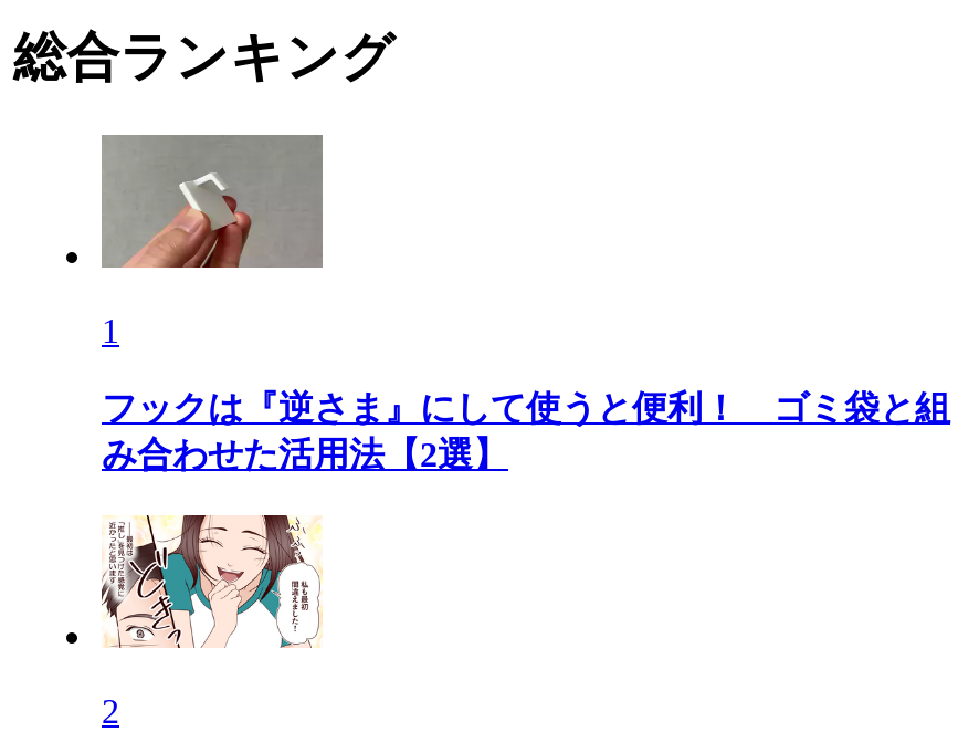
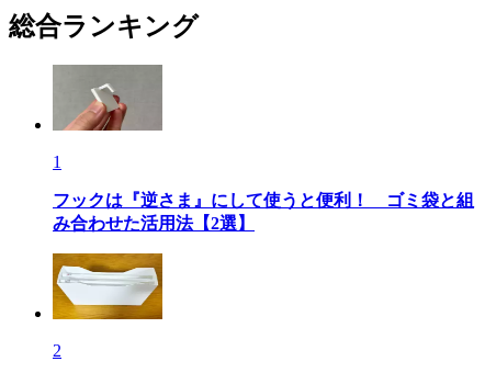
- [image]
+ [image]
